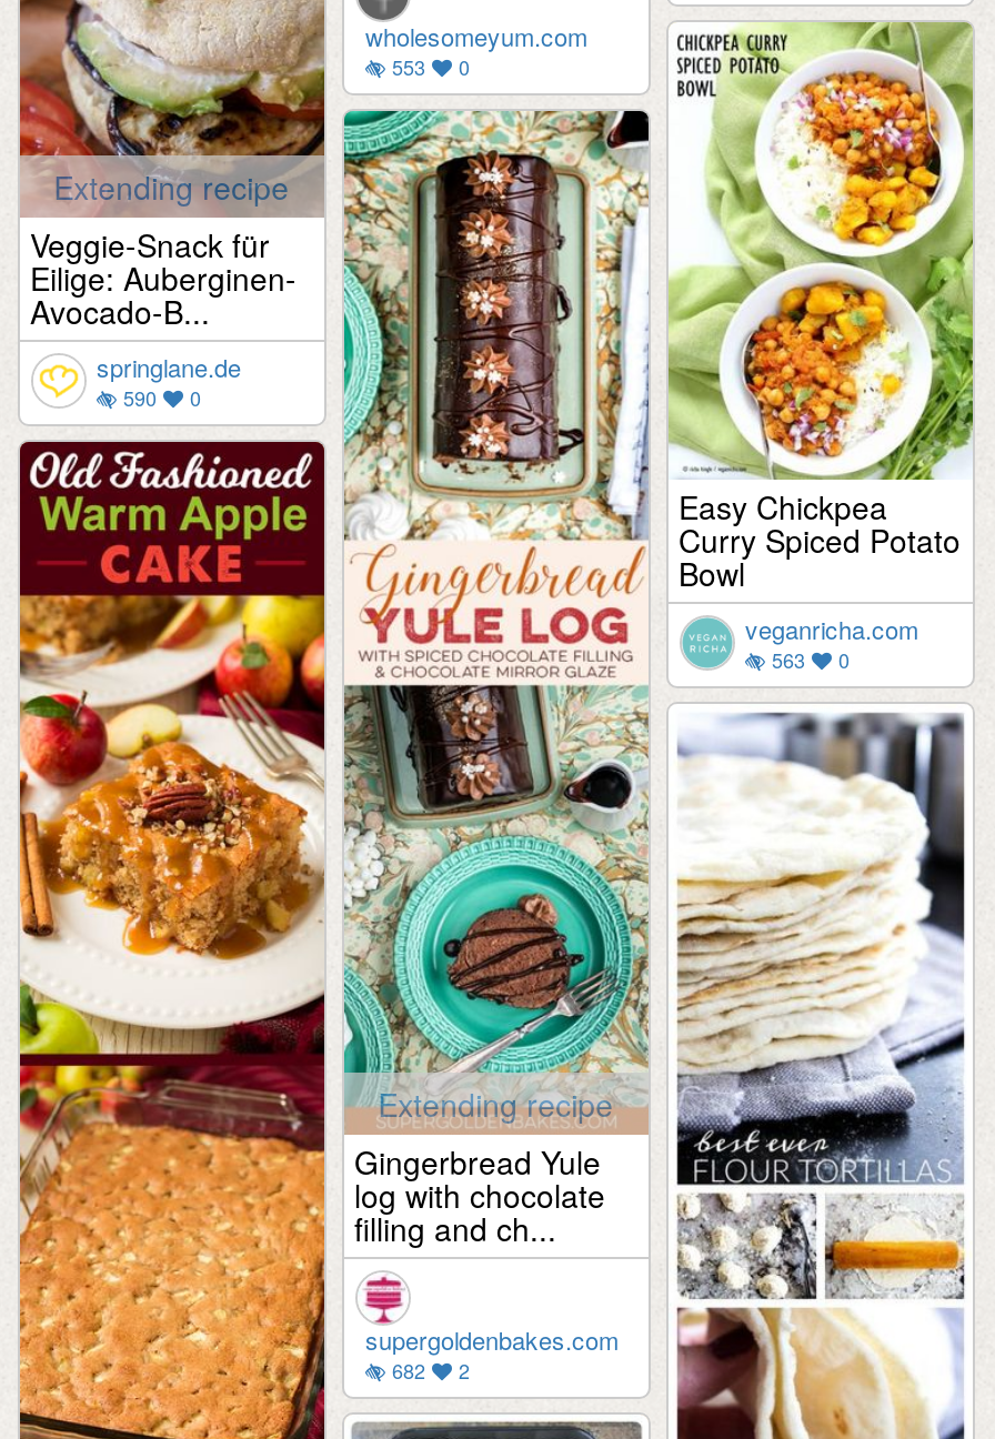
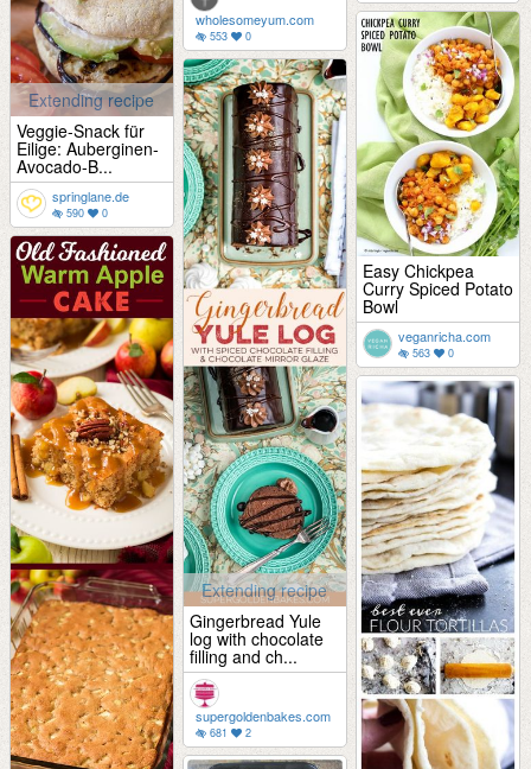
- 682 2
+ 681 2
